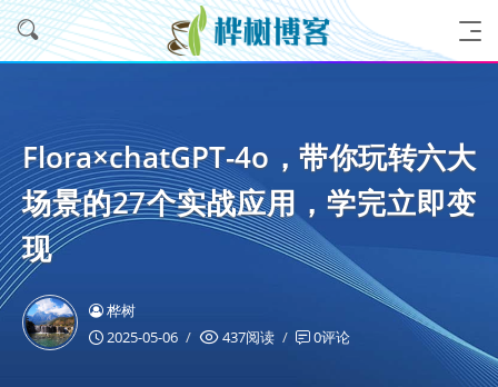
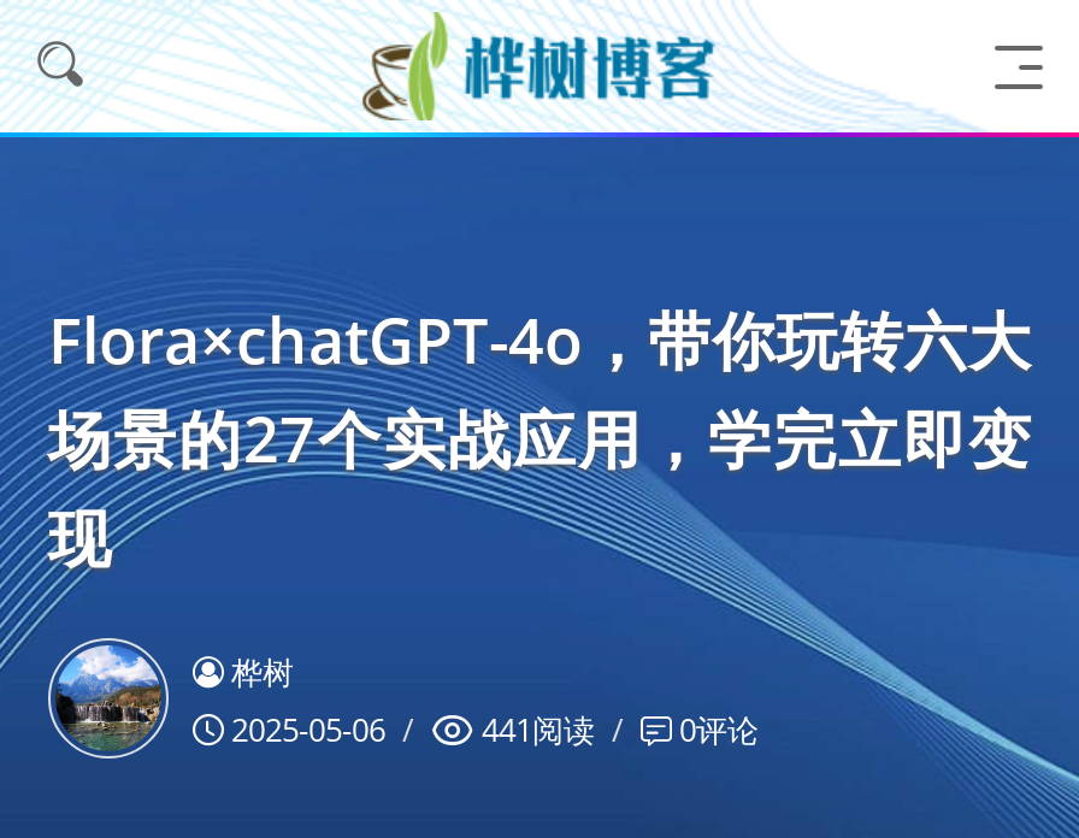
- 437阅读 0评论
+ 441阅读 0评论
